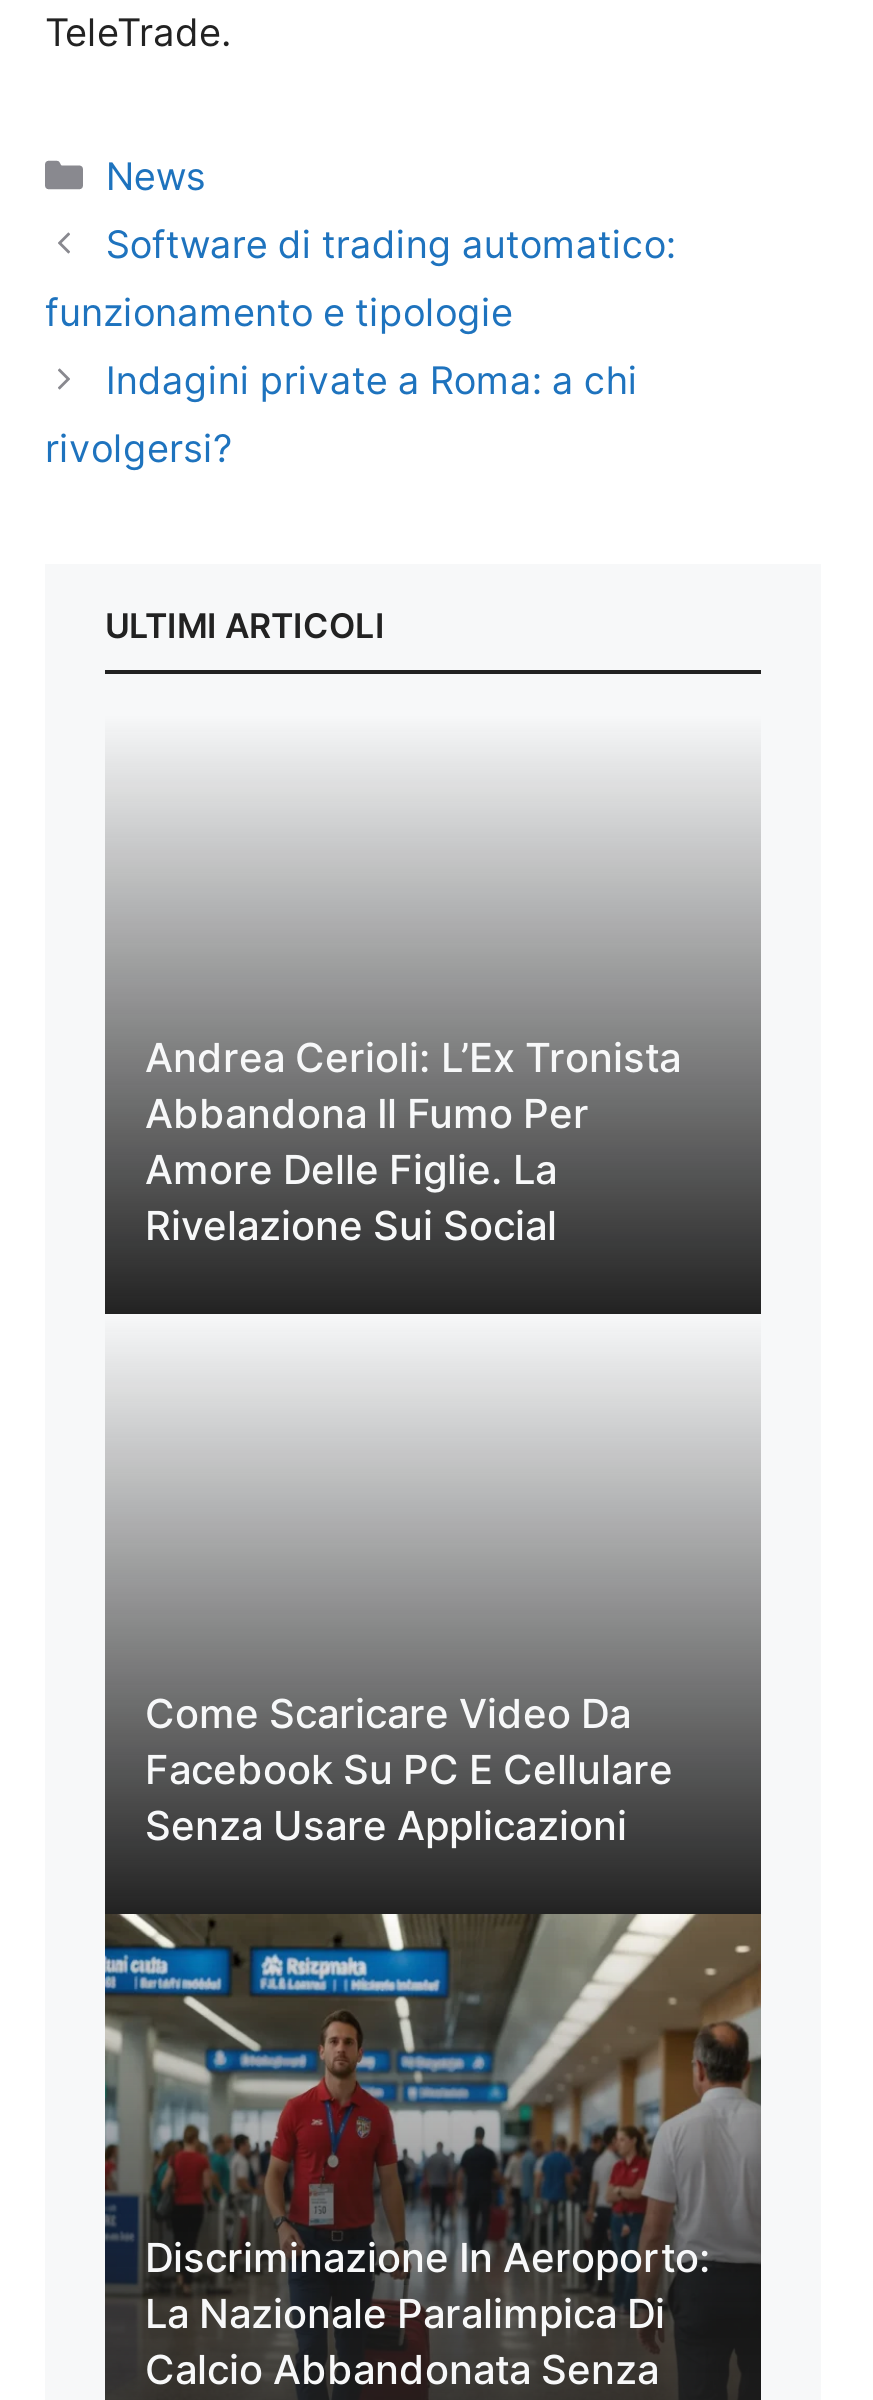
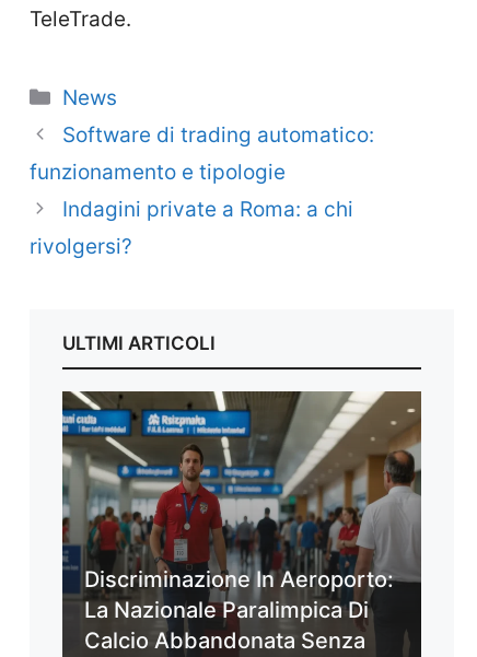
- [image]
- Andrea Cerioli: L’Ex Tronista
- Abbandona Il Fumo Per
- Amore Delle Figlie. La
- Rivelazione Sui Social

- [image]
- Come Scaricare Video Da
- Facebook Su PC E Cellulare
- Senza Usare Applicazioni
